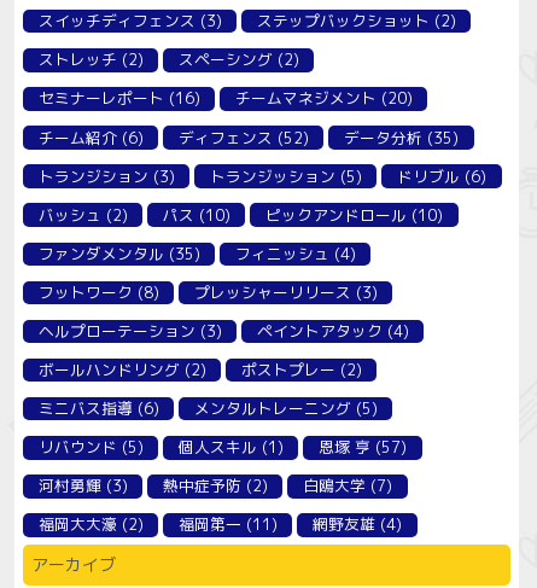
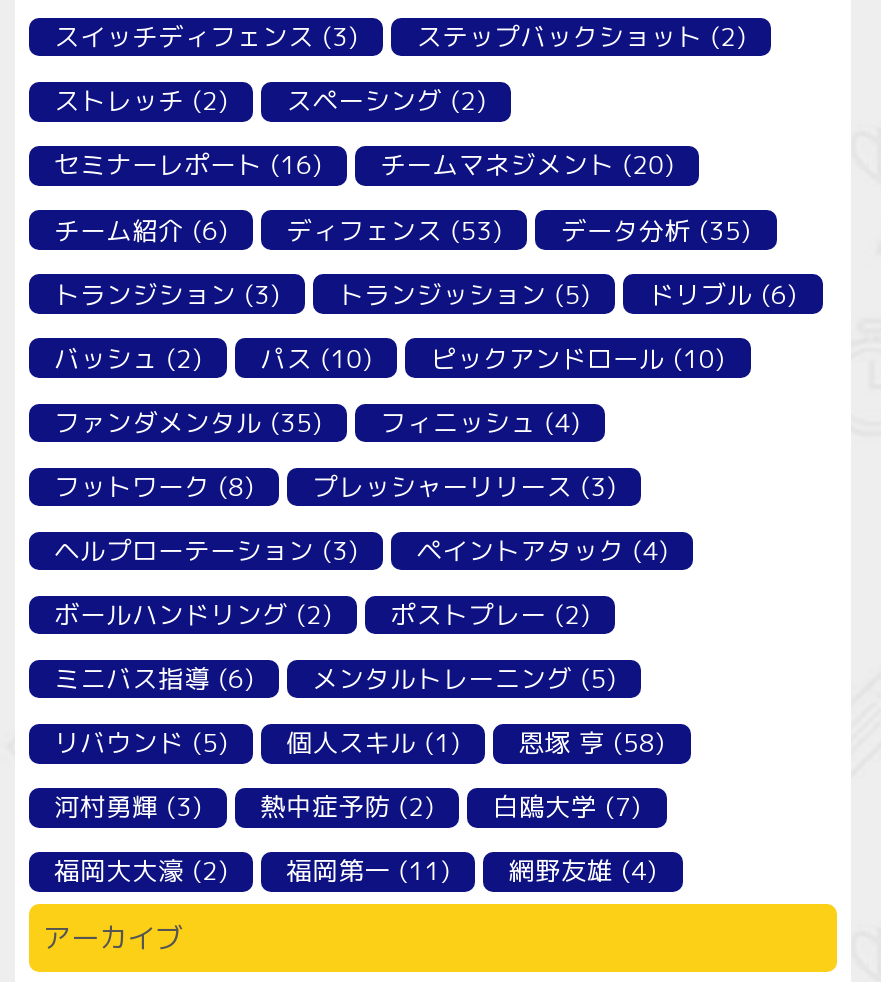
- ディフェンス(52)
+ ディフェンス(53)

- リバウンド(5) 個人スキル(1) 恩塚 亨(57)
+ リバウンド(5) 個人スキル(1) 恩塚 亨(58)
